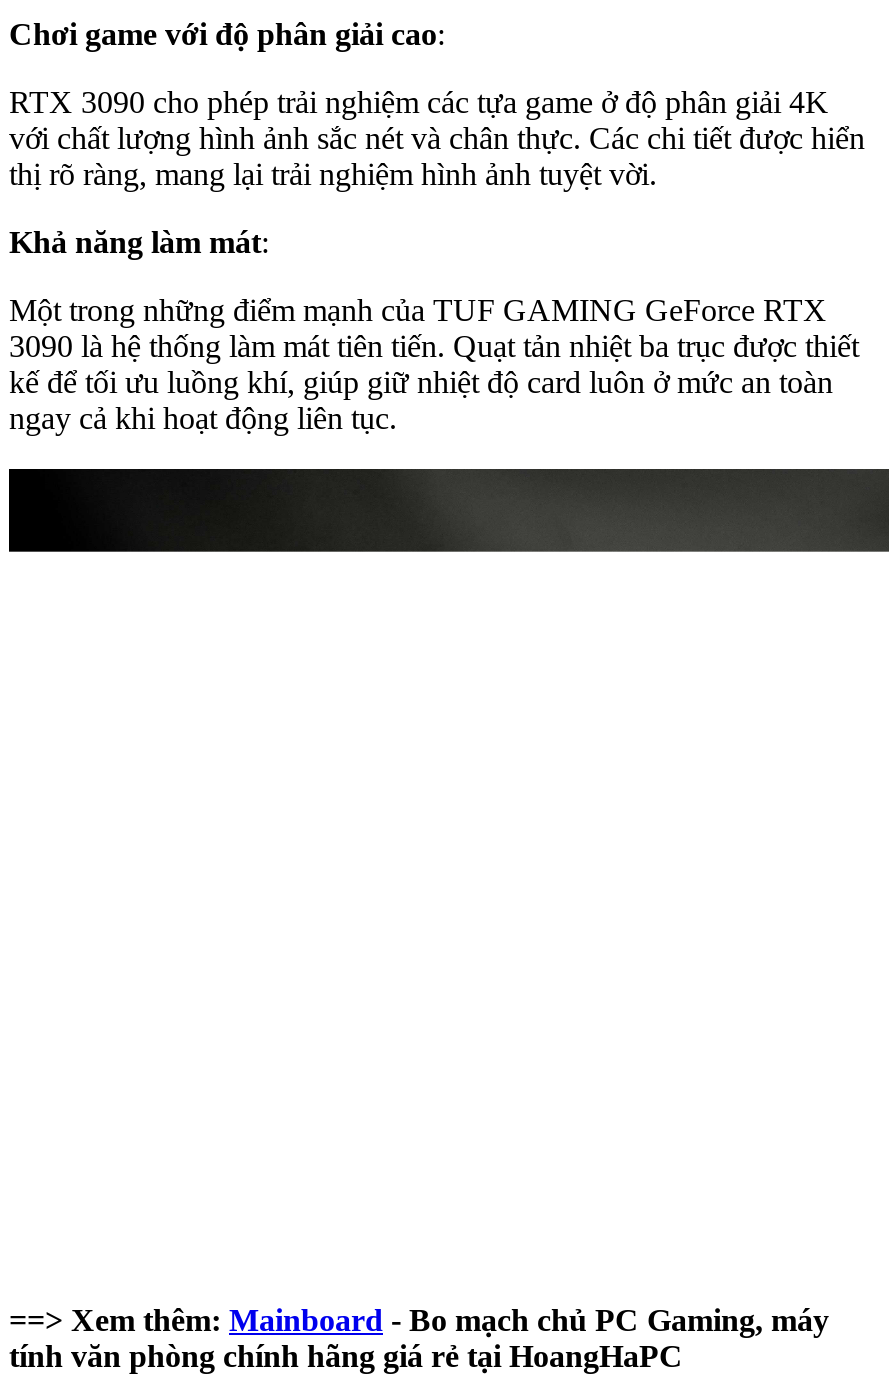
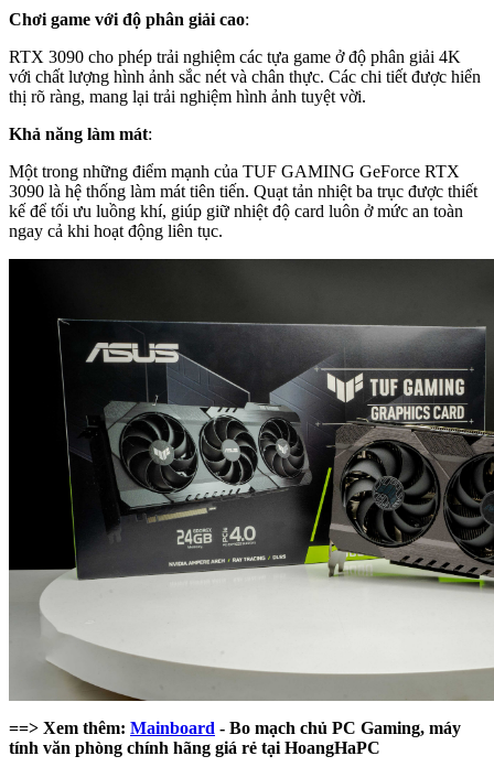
+ [image]
